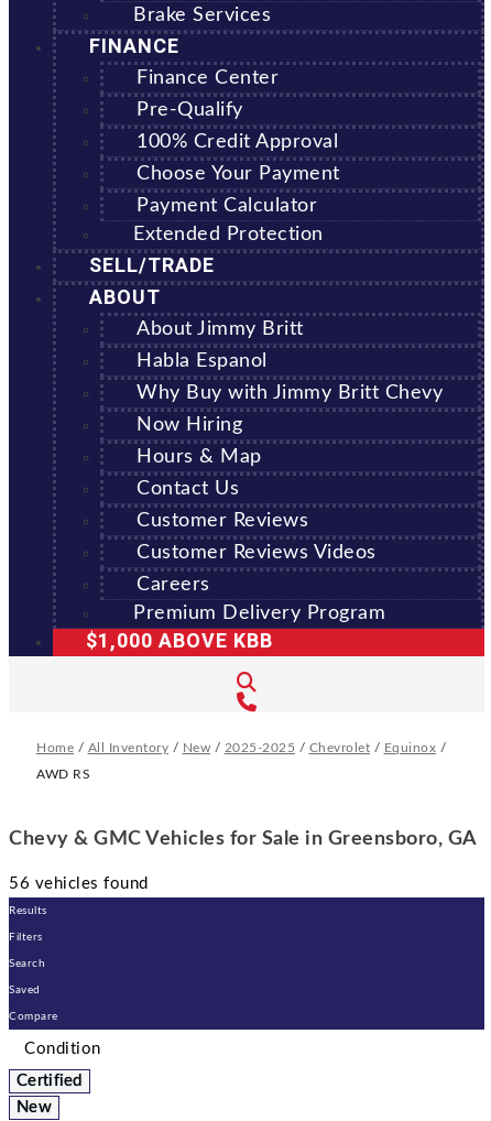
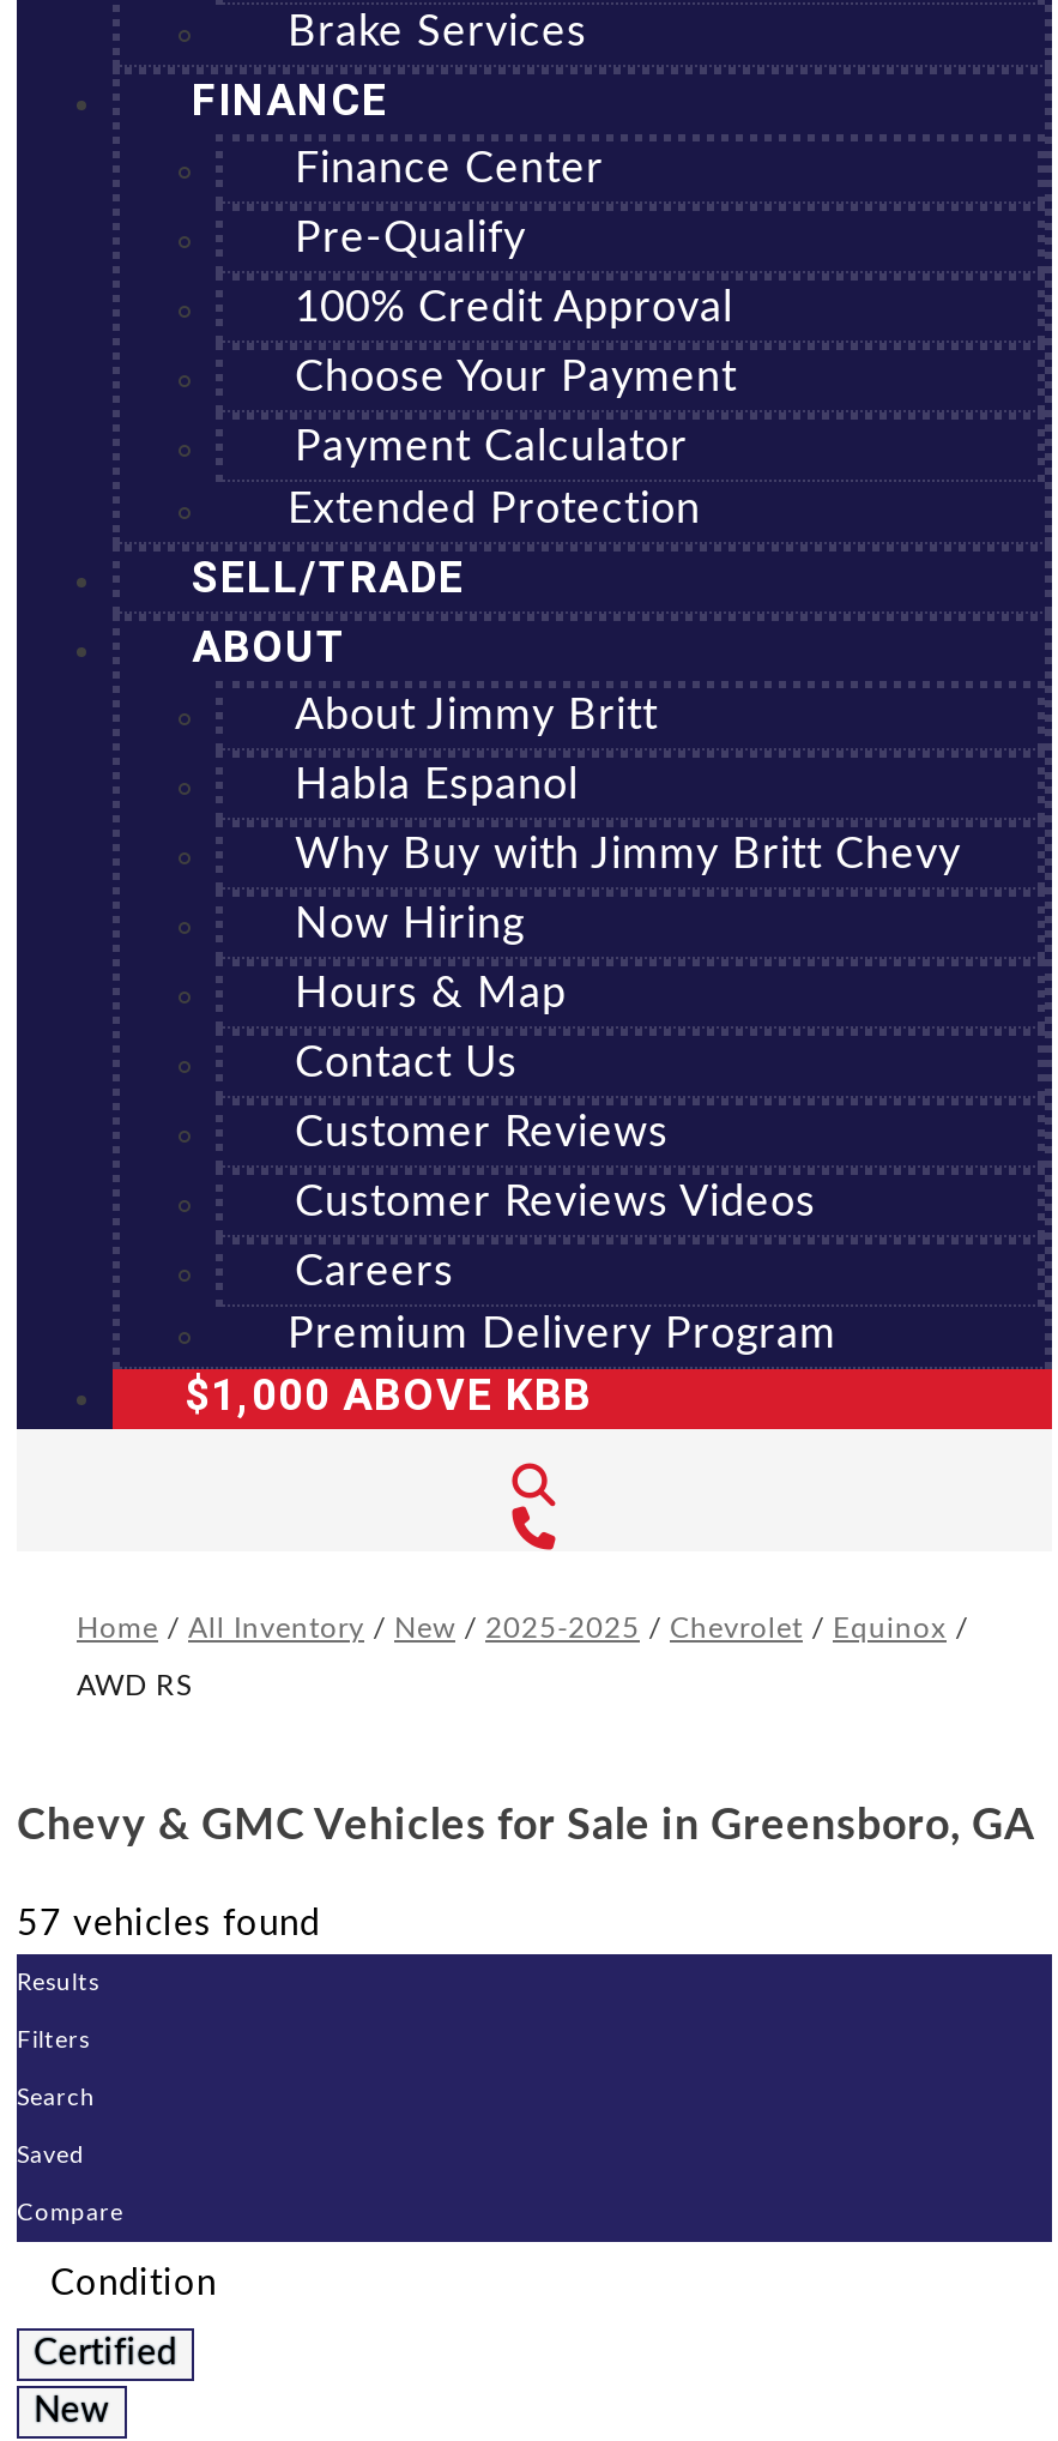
- 56 vehicles found
+ 57 vehicles found
